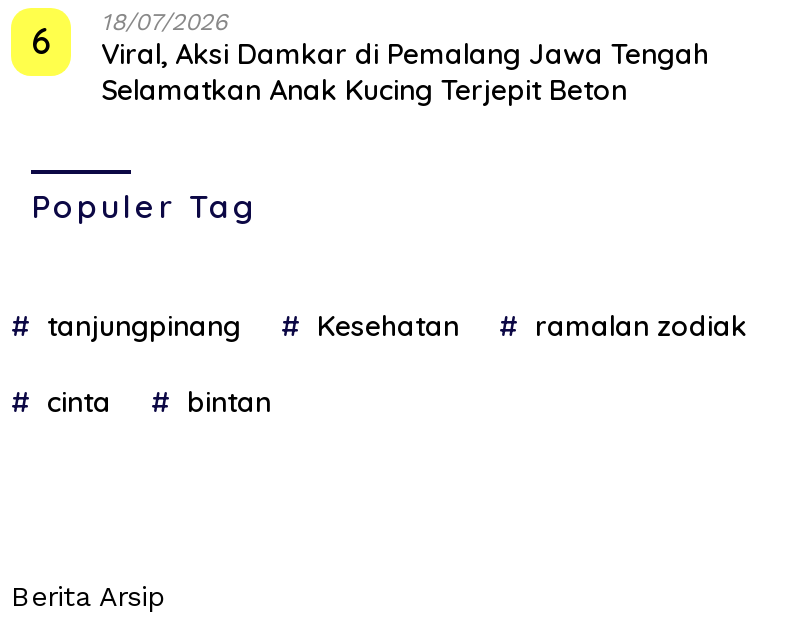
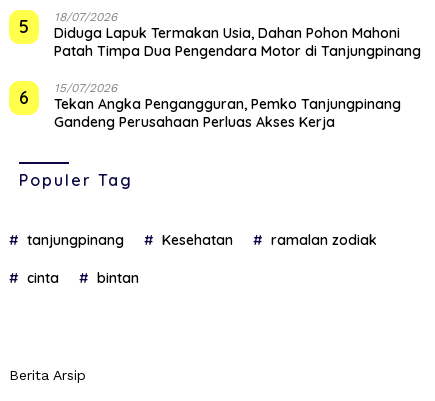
- 6
+ 5

- Viral, Aksi Damkar di Pemalang Jawa Tengah
- Selamatkan Anak Kucing Terjepit Beton
+ Diduga Lapuk Termakan Usia, Dahan Pohon Mahoni
+ Patah Timpa Dua Pengendara Motor di Tanjungpinang
+ 6
+ 15/07/2026
+ Tekan Angka Pengangguran, Pemko Tanjungpinang
+ Gandeng Perusahaan Perluas Akses Kerja
